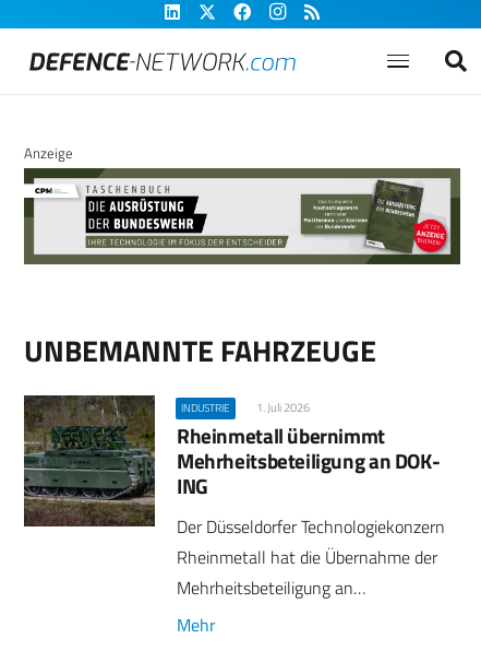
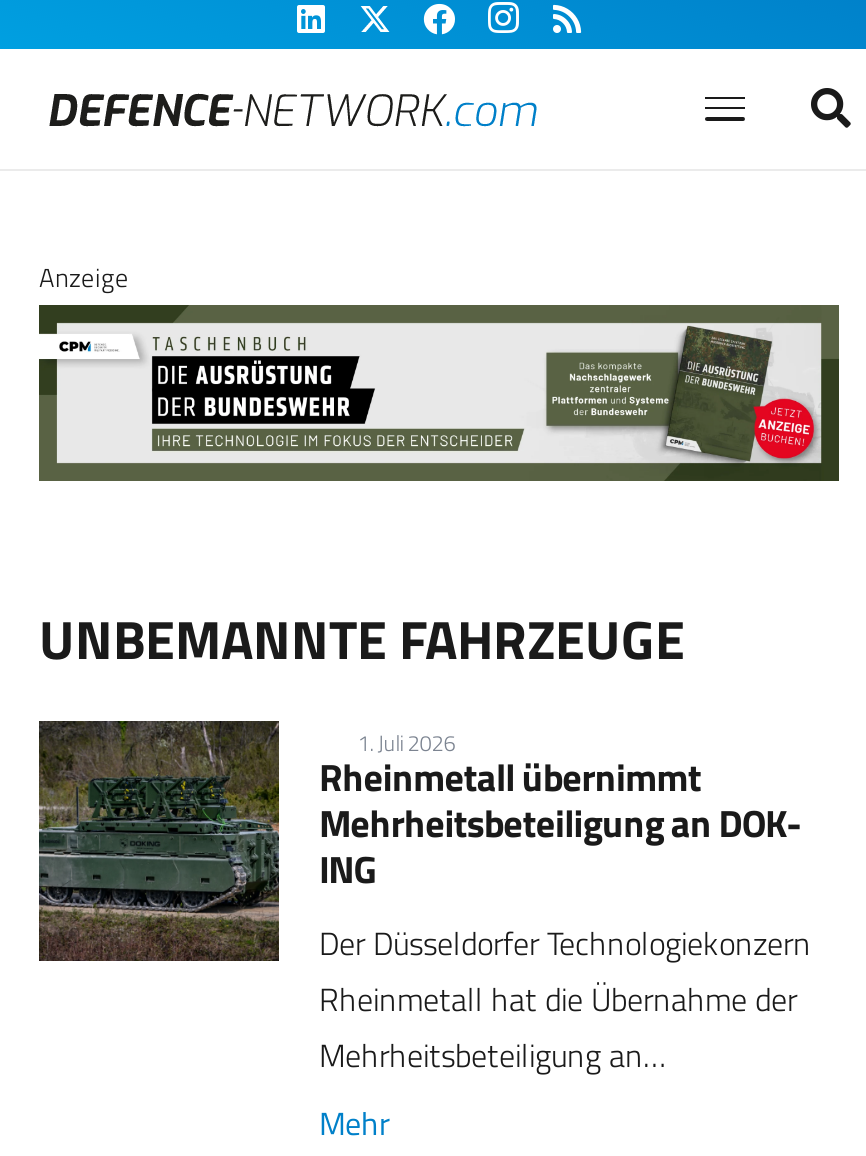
- INDUSTRIE

- [image]
+ [image]
